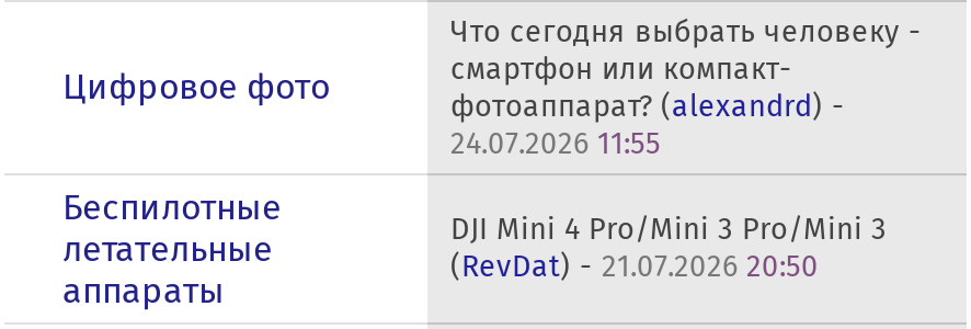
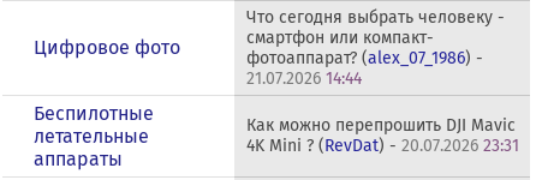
- фотоаппарат? (alexandrd) -
+ фотоаппарат? (alex_07_1986) -

- 24.07.2026 11:55
+ 21.07.2026 14:44

- DJI Mini 4 Pro/Mini 3 Pro/Mini 3
- (RevDat) - 21.07.2026 20:50
+ Как можно перепрошить DJI Mavic
+ 4K Mini ? (RevDat) - 20.07.2026 23:31
